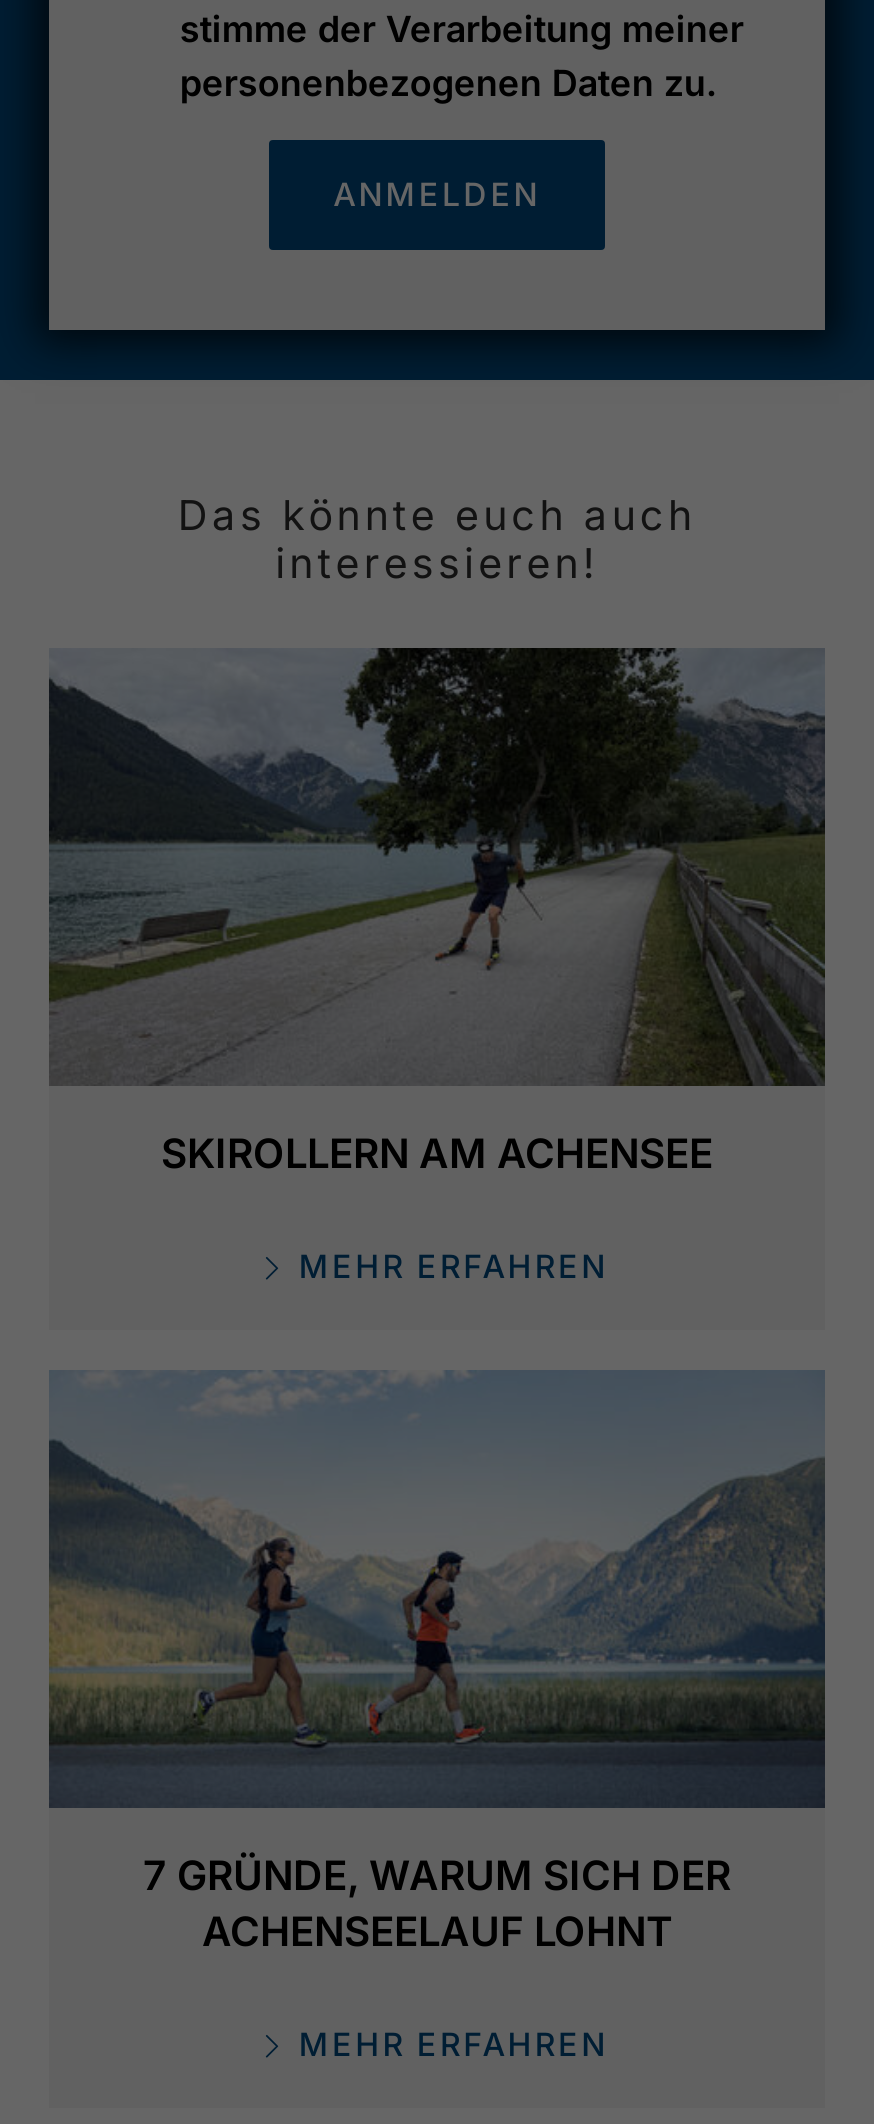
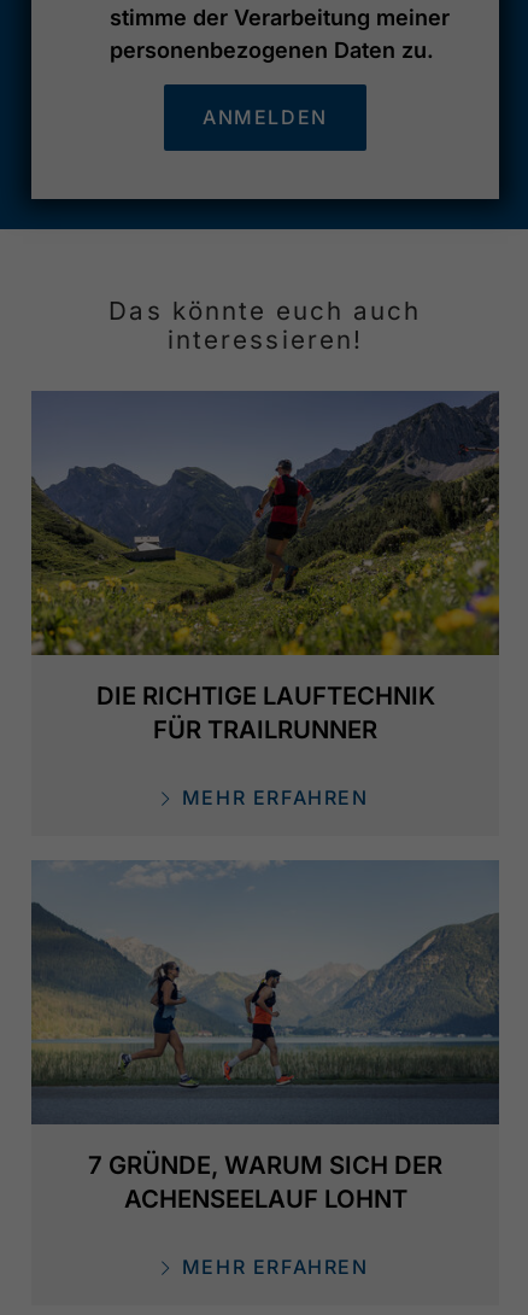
- [image]
- SKIROLLERN AM ACHENSEE
+ [image]
+ DIE RICHTIGE LAUFTECHNIK
+ FÜR TRAILRUNNER
